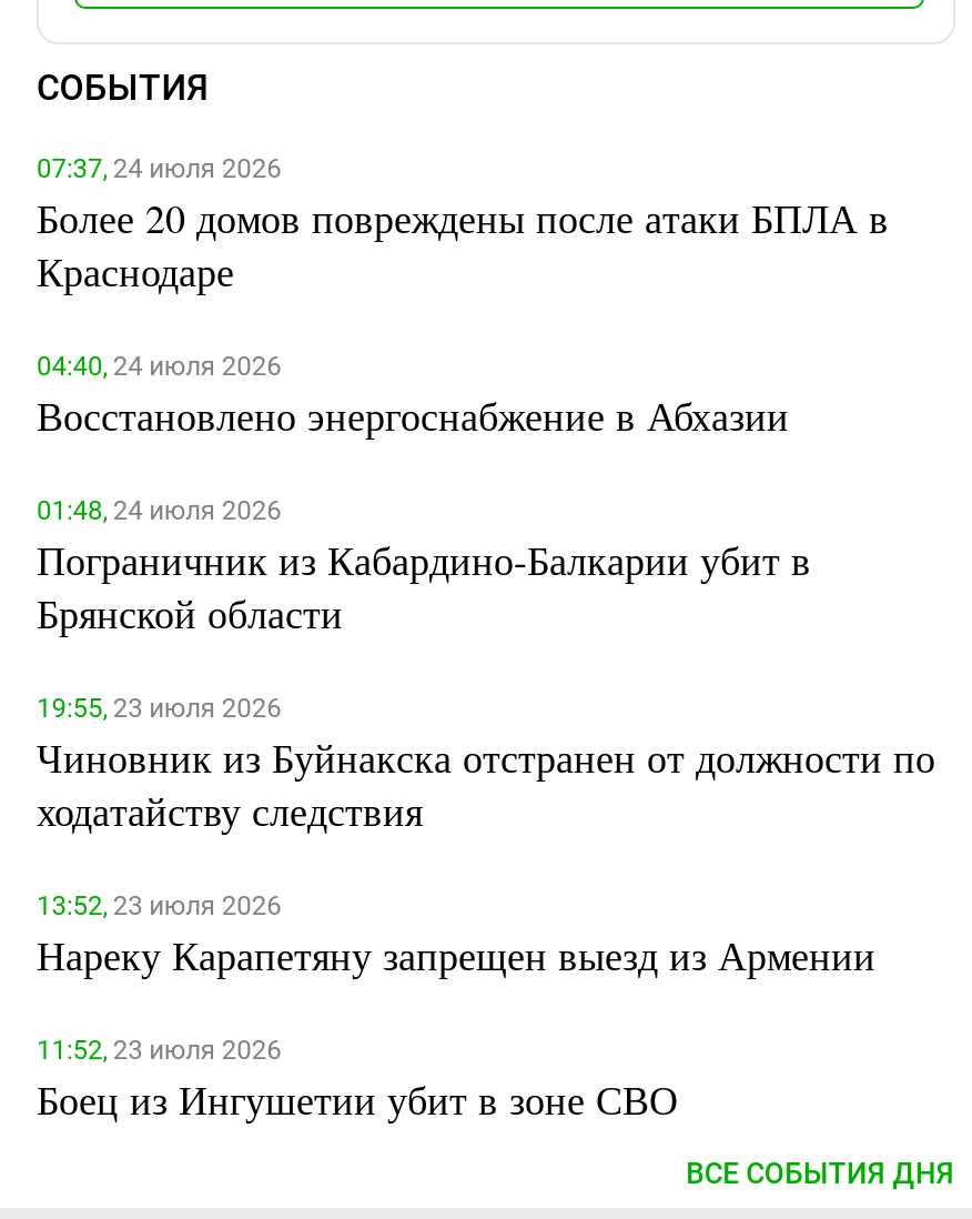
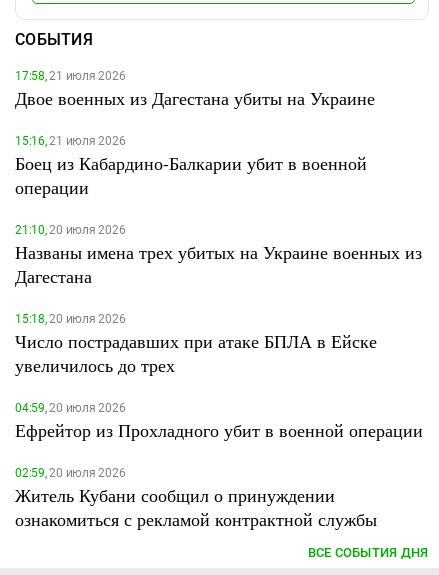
- 07:37, 24 июля 2026
- Более 20 домов повреждены после атаки БПЛА в
- Краснодаре
+ 17:58, 21 июля 2026
+ Двое военных из Дагестана убиты на Украине

- 04:40, 24 июля 2026
- Восстановлено энергоснабжение в Абхазии
+ 15:16, 21 июля 2026
+ Боец из Кабардино-Балкарии убит в военной
+ операции

- 01:48, 24 июля 2026
- Пограничник из Кабардино-Балкарии убит в
- Брянской области
+ 21:10, 20 июля 2026
+ Названы имена трех убитых на Украине военных из
+ Дагестана

- 19:55, 23 июля 2026
- Чиновник из Буйнакска отстранен от должности по
- ходатайству следствия
+ 15:18, 20 июля 2026
+ Число пострадавших при атаке БПЛА в Ейске
+ увеличилось до трех

- 13:52, 23 июля 2026
- Нареку Карапетяну запрещен выезд из Армении
+ 04:59, 20 июля 2026
+ Ефрейтор из Прохладного убит в военной операции

- 11:52, 23 июля 2026
- Боец из Ингушетии убит в зоне СВО
+ 02:59, 20 июля 2026
+ Житель Кубани сообщил о принуждении
+ ознакомиться с рекламой контрактной службы
